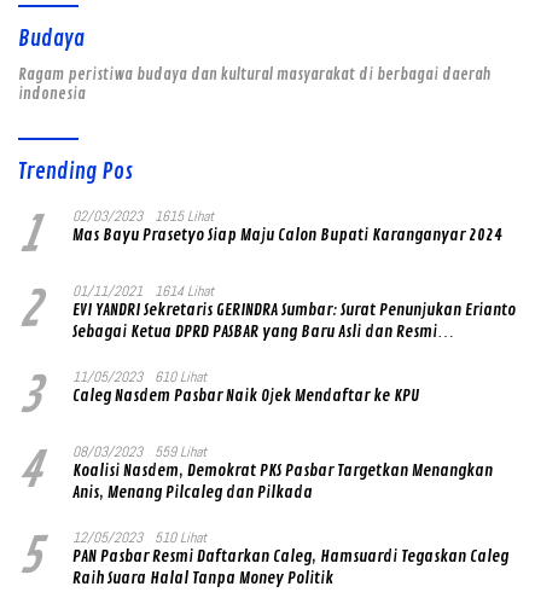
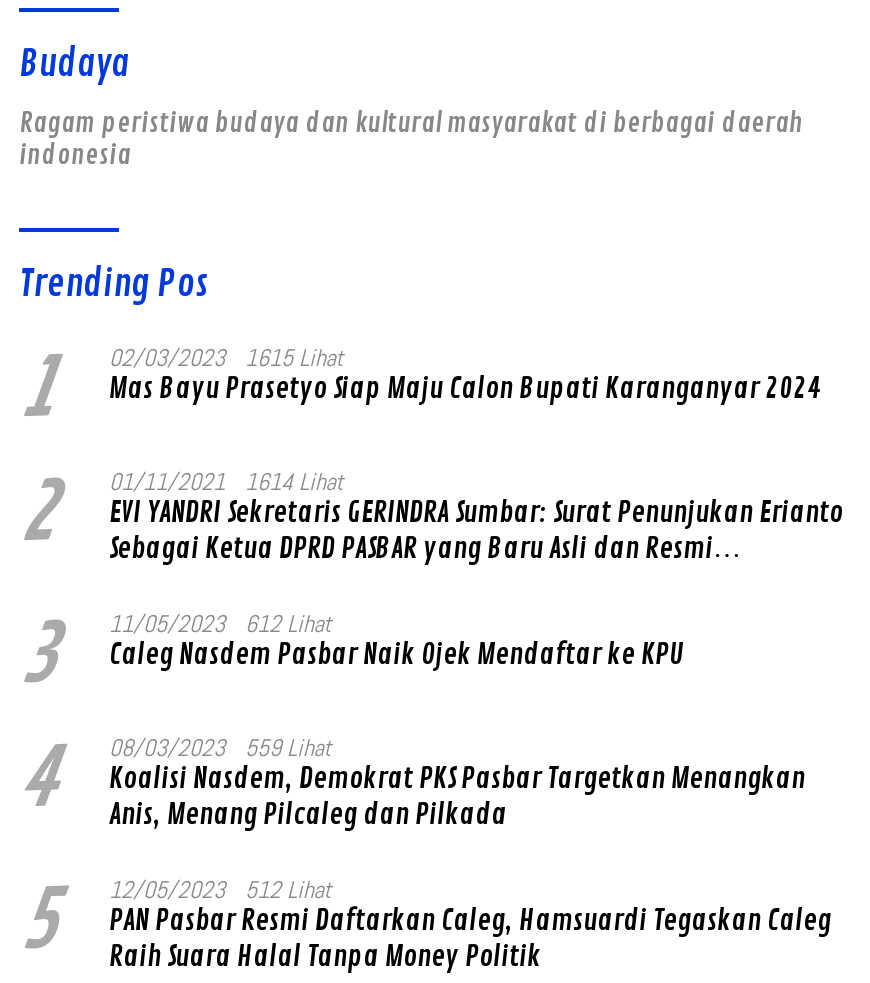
- 3 11/05/2023 Caleg Nasdem Pasbar Naik Ojek Mendaftar ke KPU 610 Lihat
+ 3 11/05/2023 Caleg Nasdem Pasbar Naik Ojek Mendaftar ke KPU 612 Lihat

- 5 12/05/2023 PAN Pasbar Resmi Daftarkan Caleg, Hamsuardi Tegaskan Caleg Raih Suara Halal Tanpa Money Politik 510 Lihat
+ 5 12/05/2023 PAN Pasbar Resmi Daftarkan Caleg, Hamsuardi Tegaskan Caleg Raih Suara Halal Tanpa Money Politik 512 Lihat
